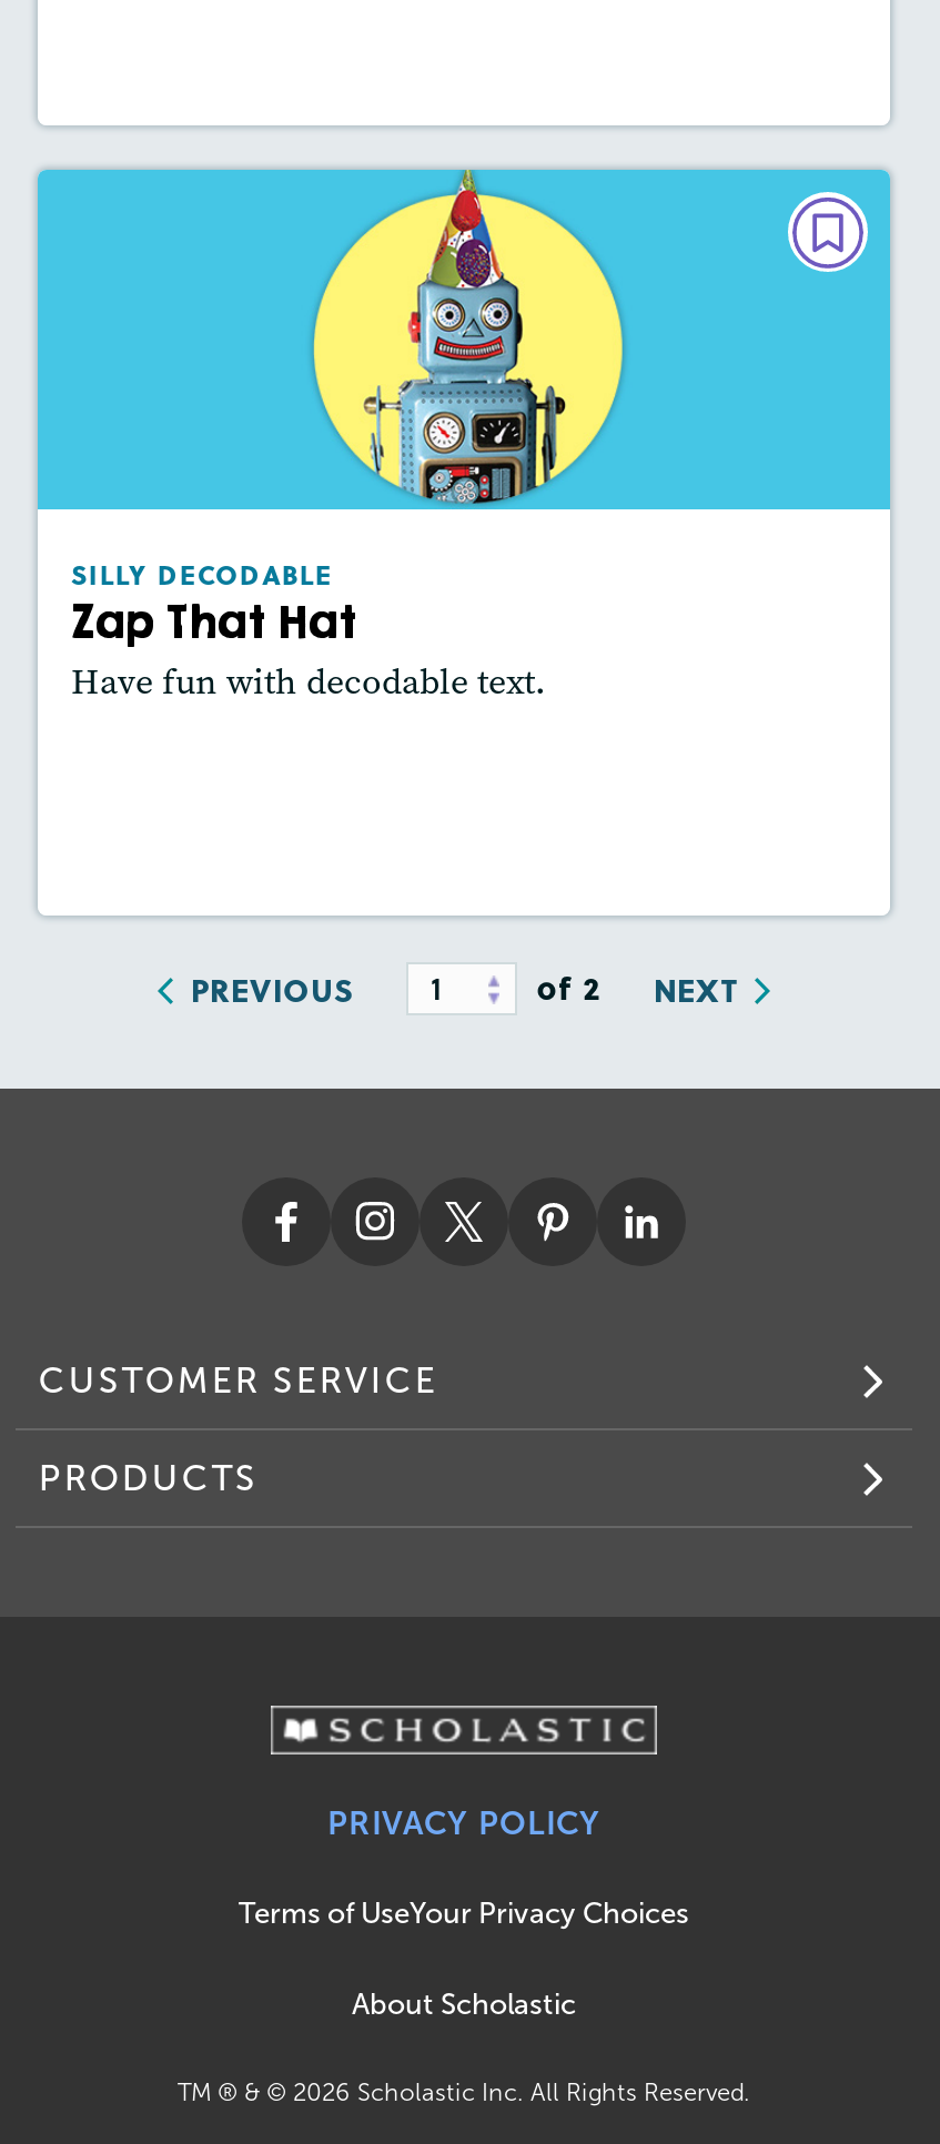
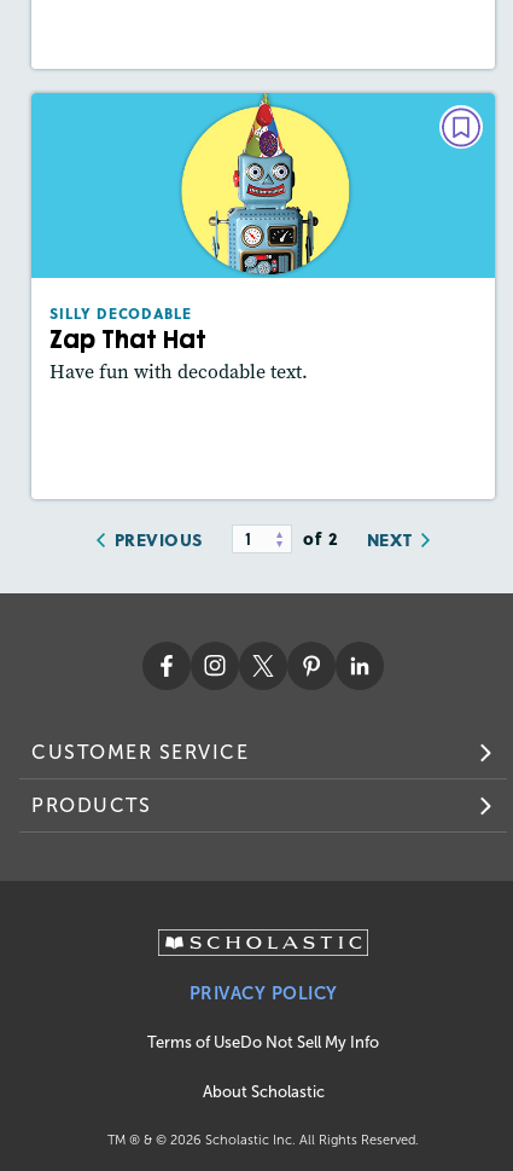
- Terms of UseYour Privacy Choices
+ Terms of UseDo Not Sell My Info
